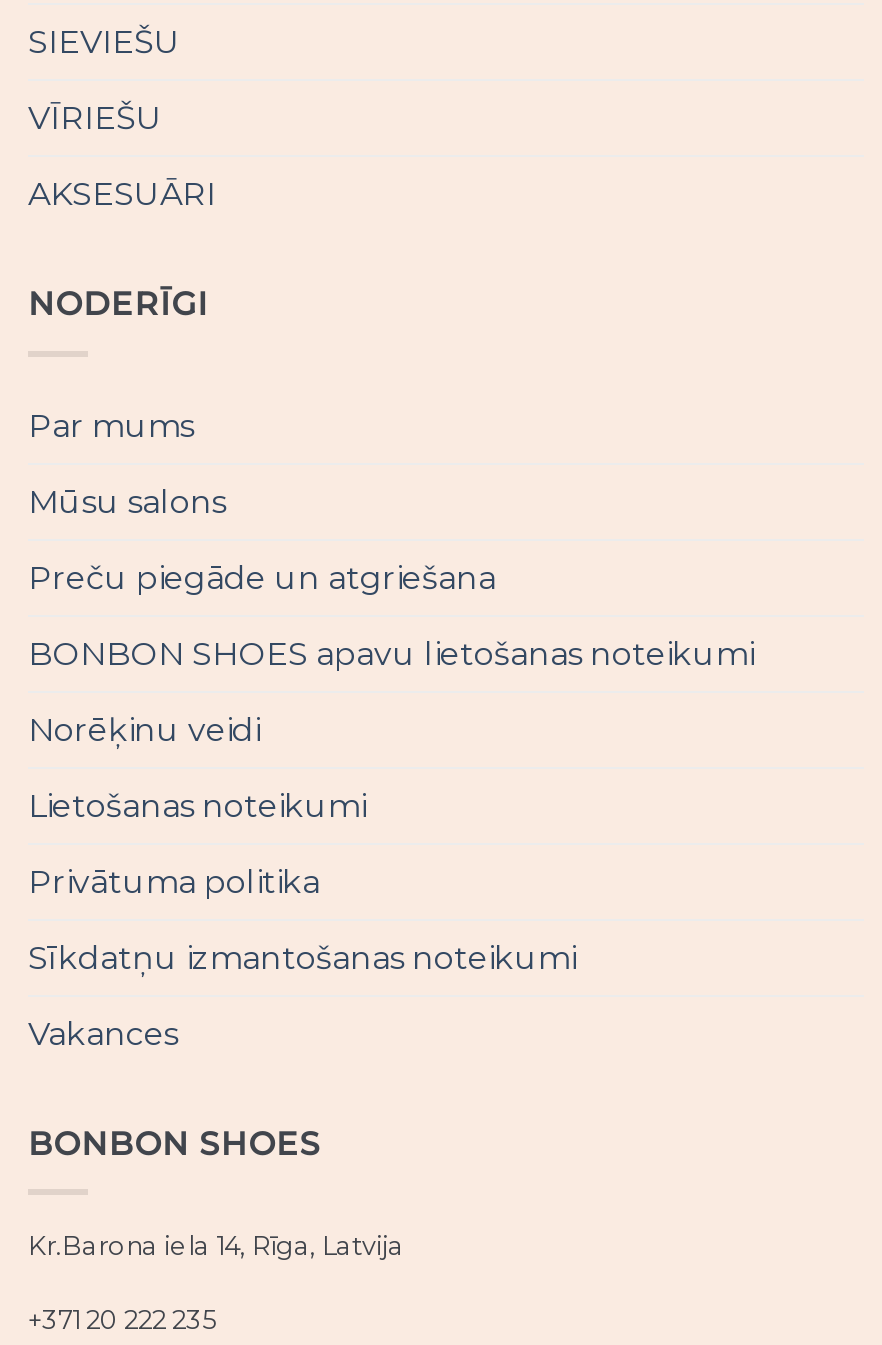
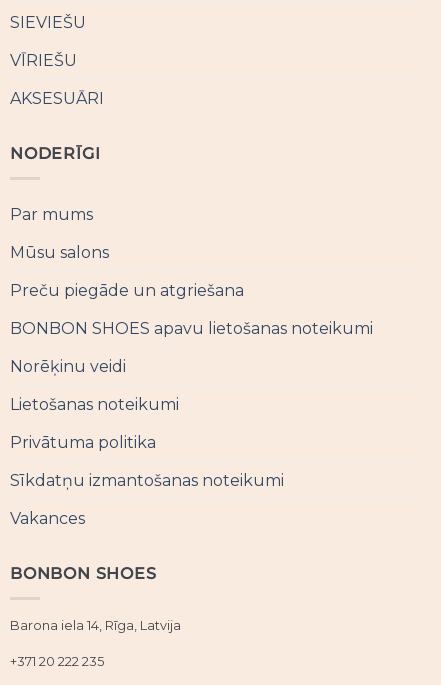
- Kr.Barona iela 14, Rīga, Latvija
+ Barona iela 14, Rīga, Latvija
